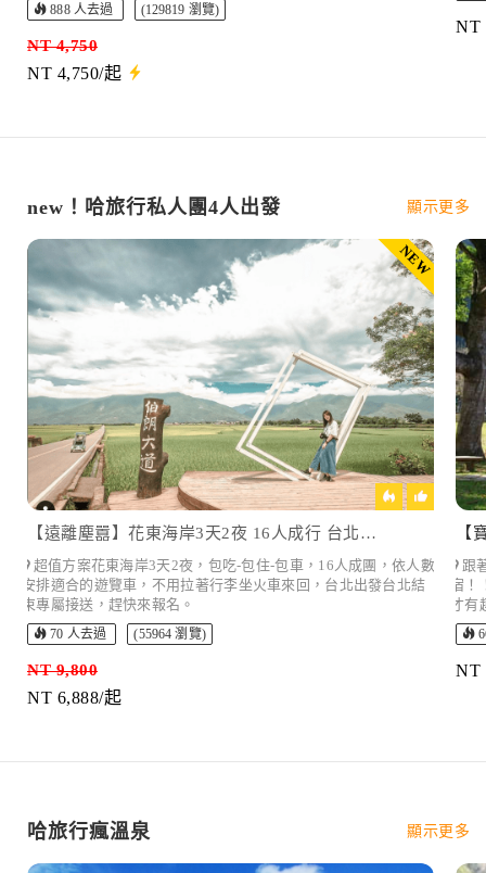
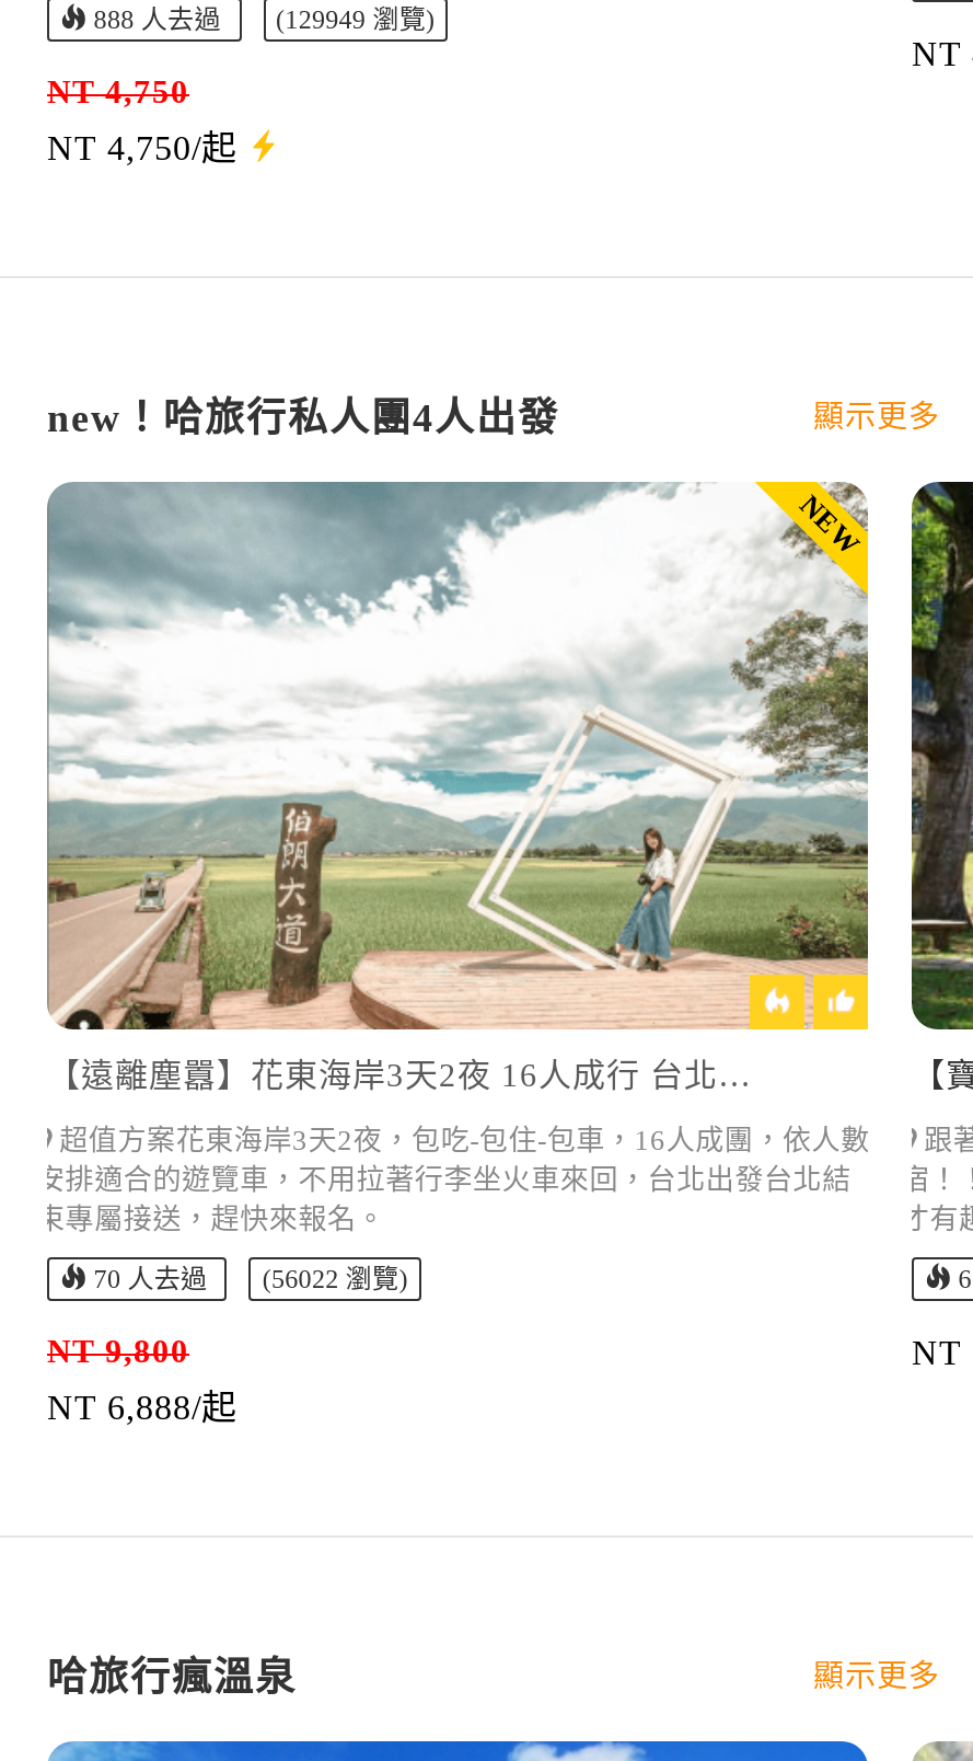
- 888 人去過 (129819 瀏覽)
+ 888 人去過 (129949 瀏覽)

- 70 人去過 (55964 瀏覽)
+ 70 人去過 (56022 瀏覽)
